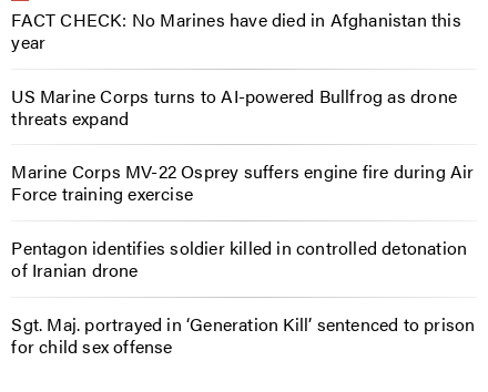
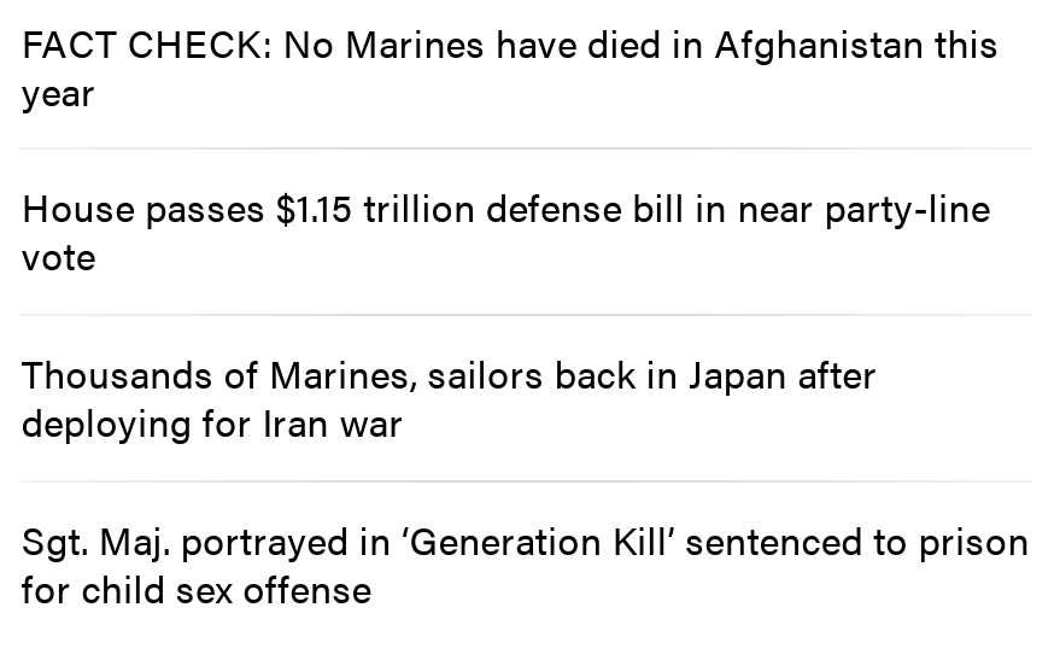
- US Marine Corps turns to AI-powered Bullfrog as drone
- threats expand
- Marine Corps MV-22 Osprey suffers engine fire during Air
- Force training exercise
- Pentagon identifies soldier killed in controlled detonation
- of Iranian drone
+ House passes $1.15 trillion defense bill in near party-line
+ vote
+ Thousands of Marines, sailors back in Japan after
+ deploying for Iran war
